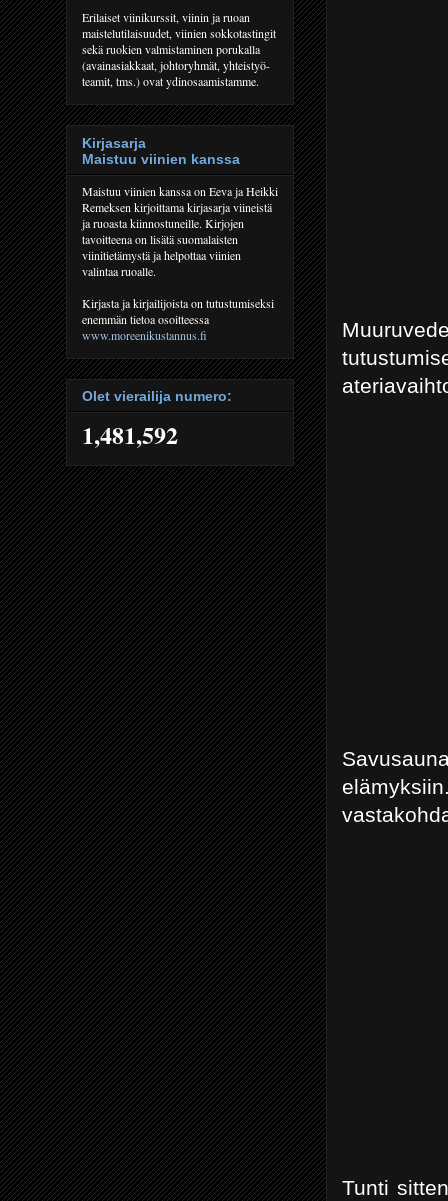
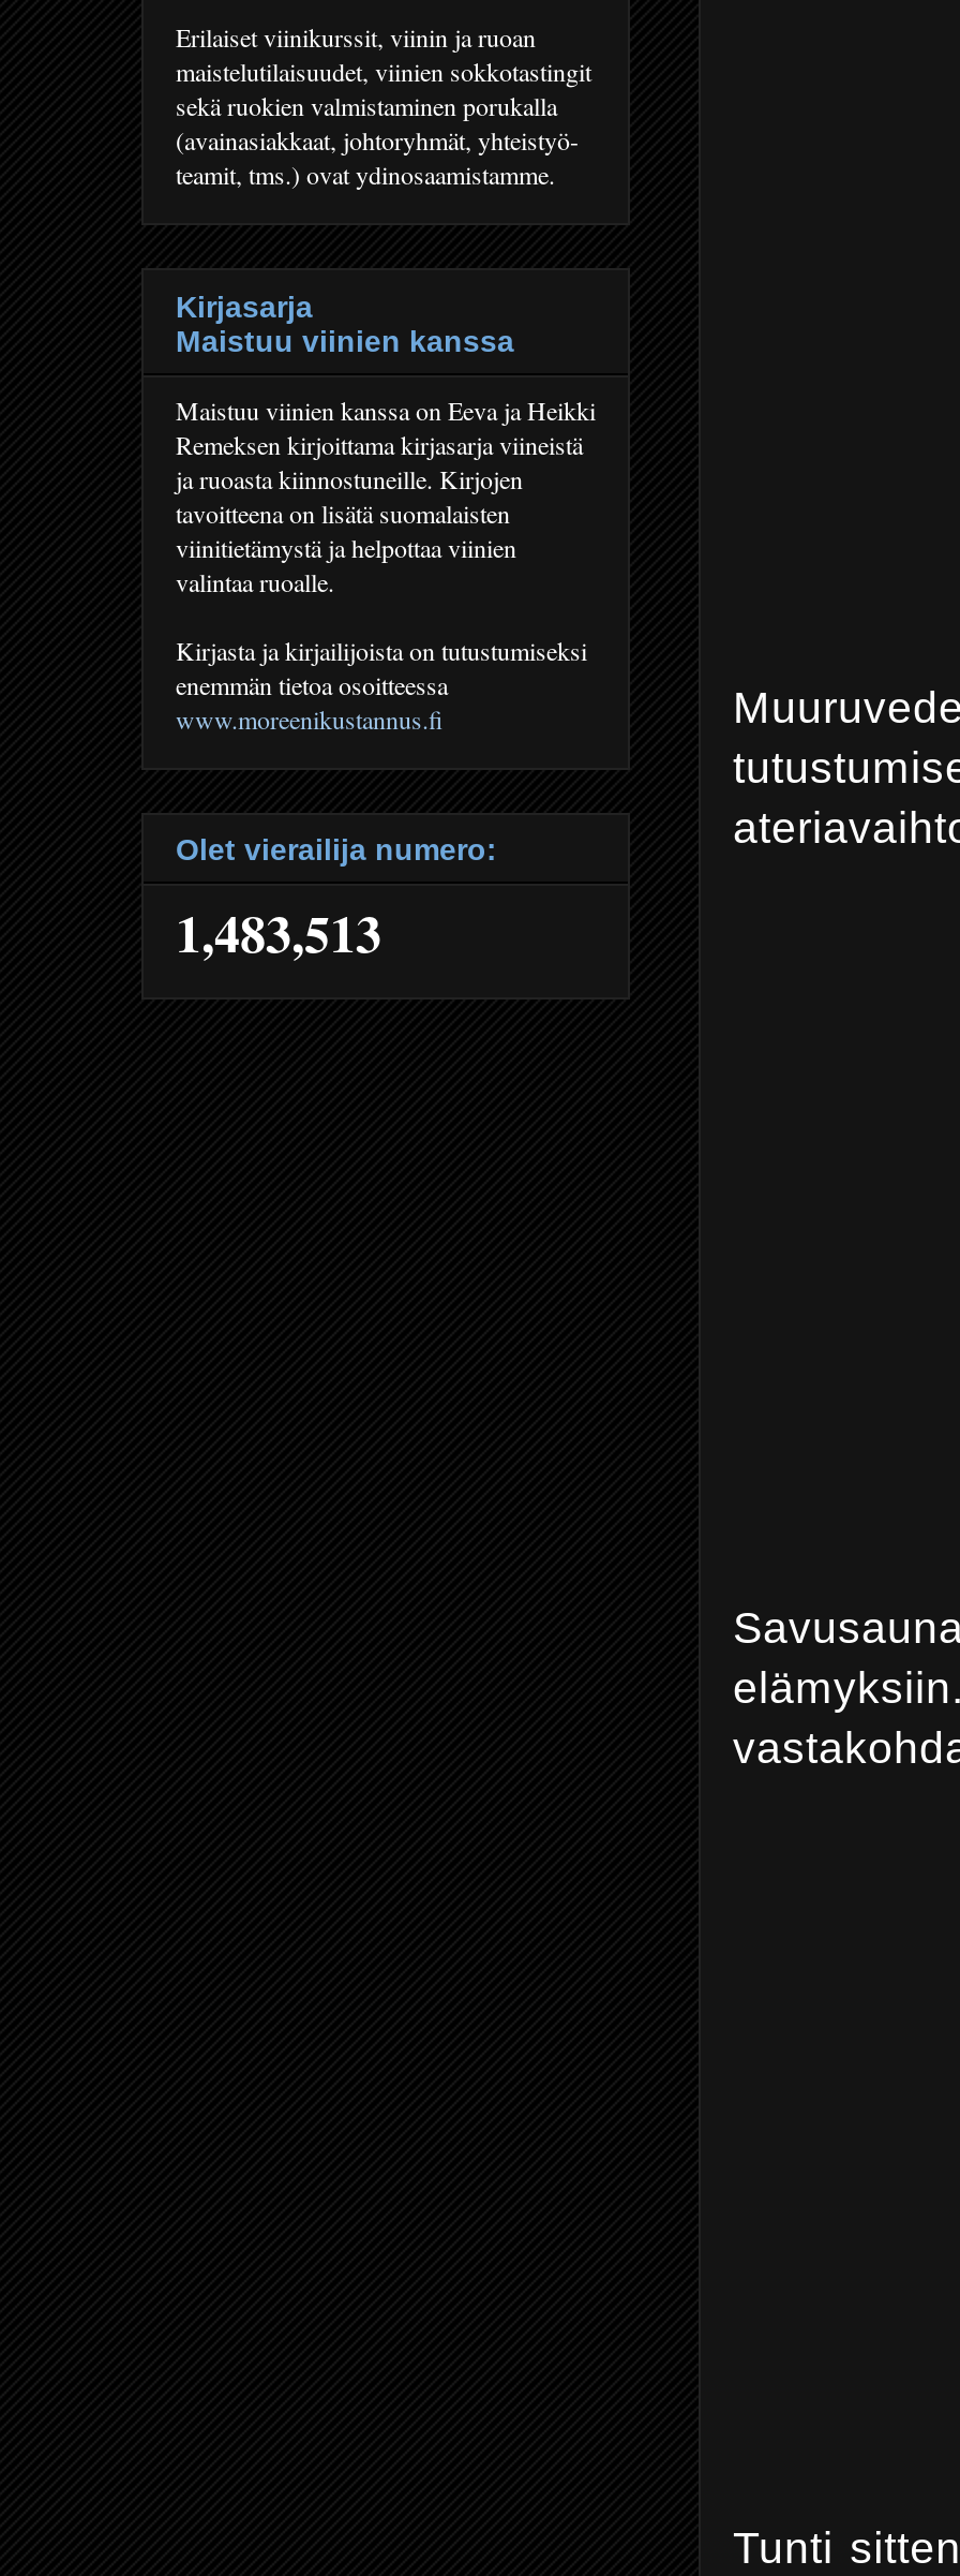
- 1,481,592
+ 1,483,513
